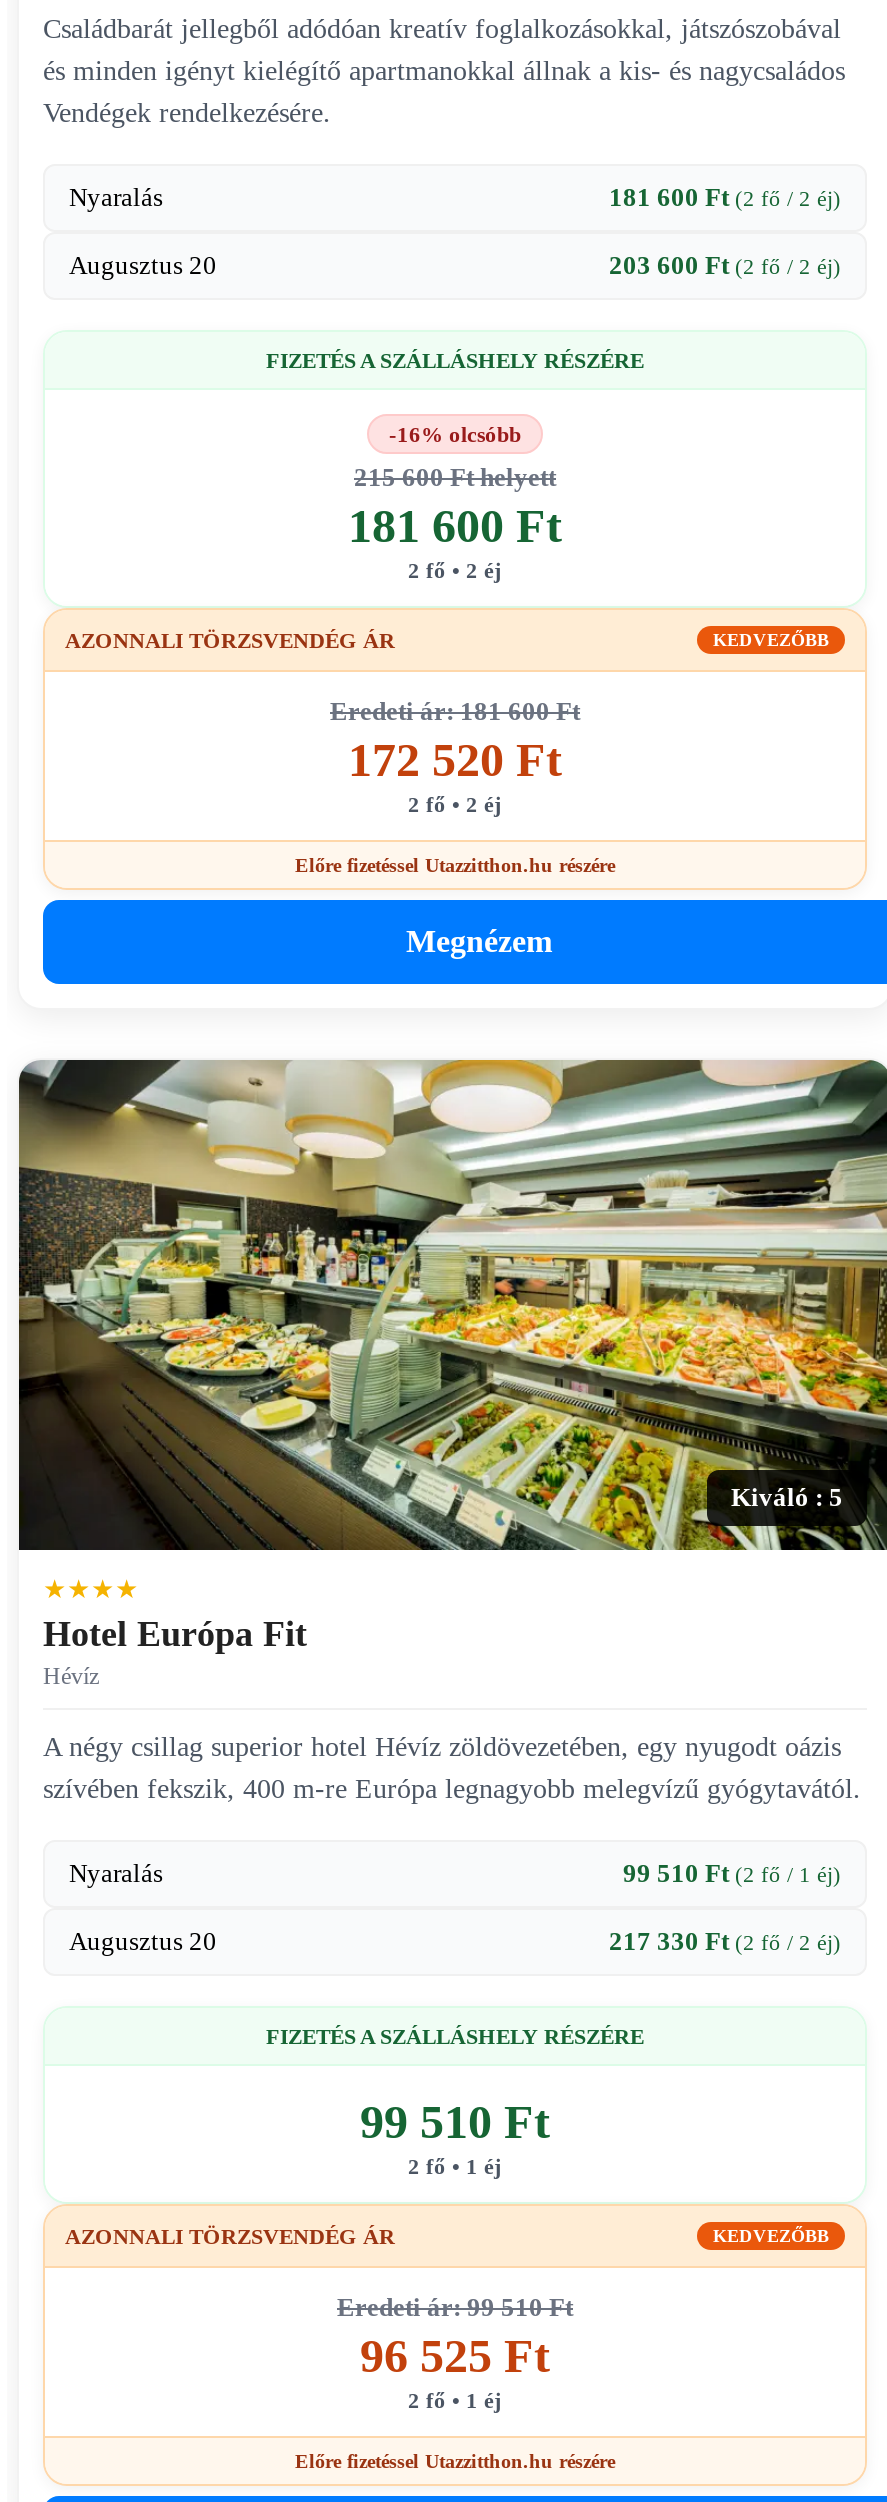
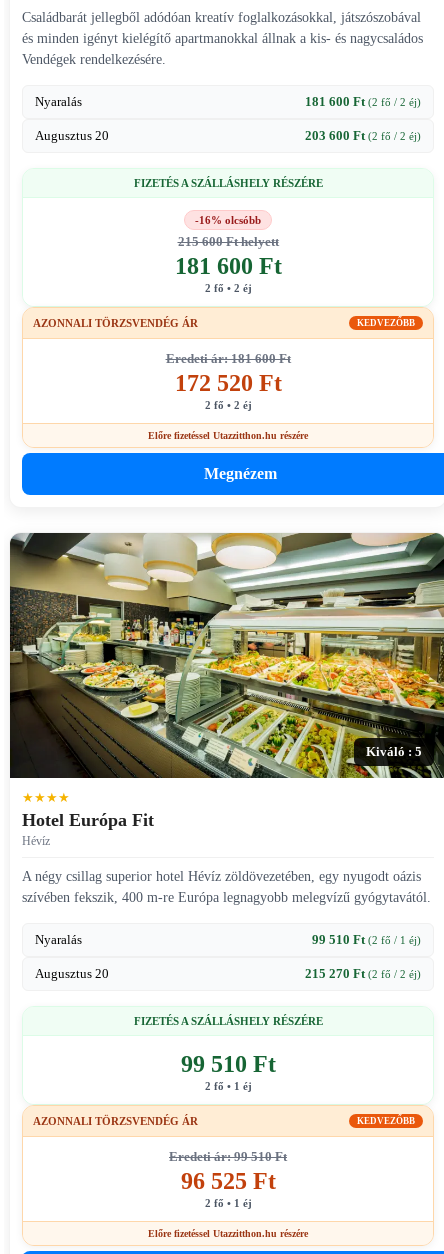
- 217 330 Ft (2 fő / 2 éj)
+ 215 270 Ft (2 fő / 2 éj)
